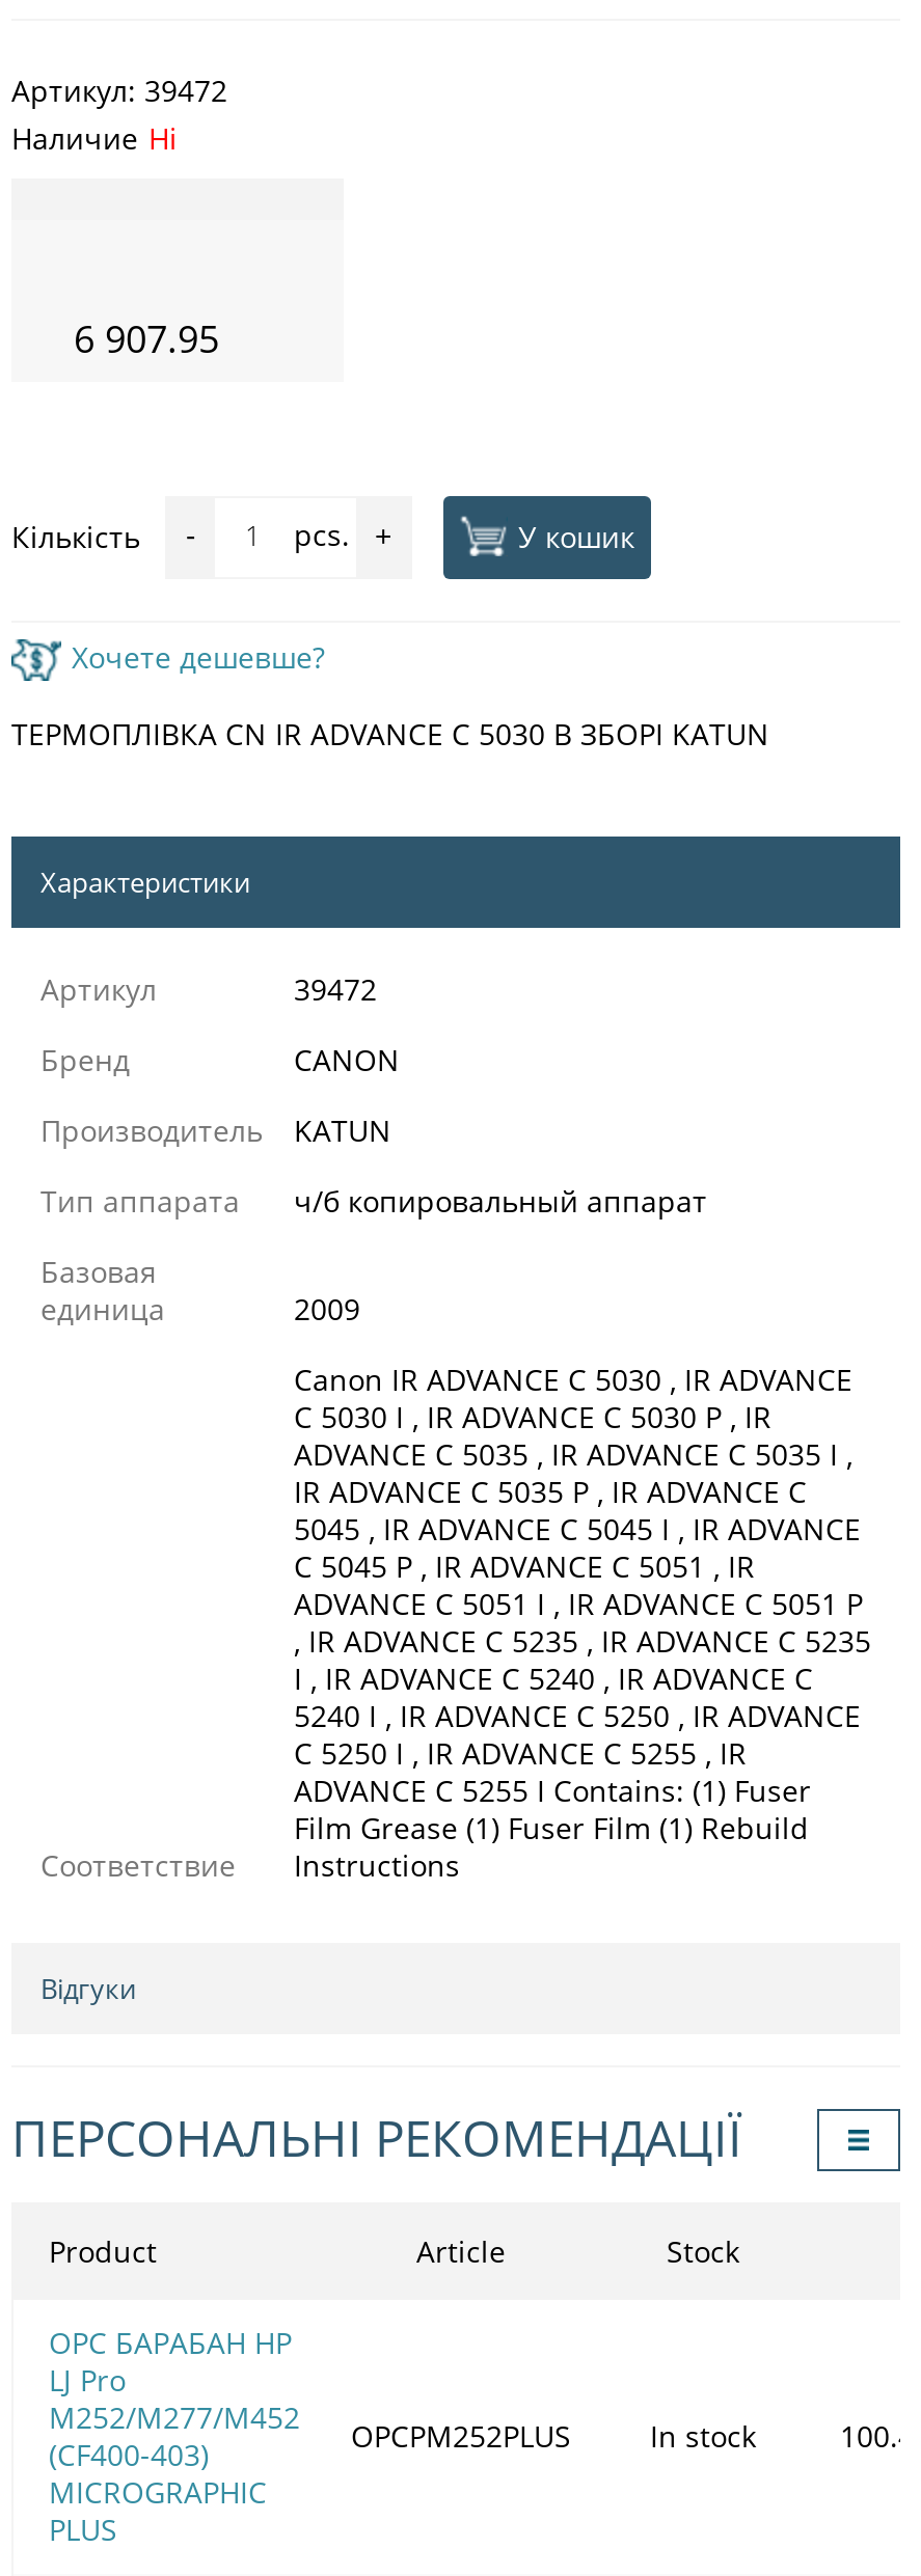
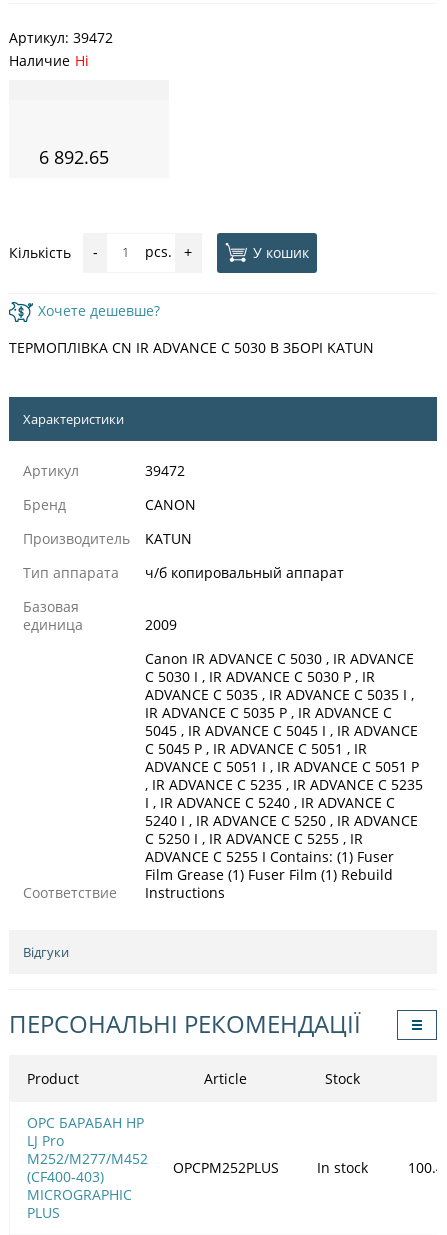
- 6 907.95
+ 6 892.65
